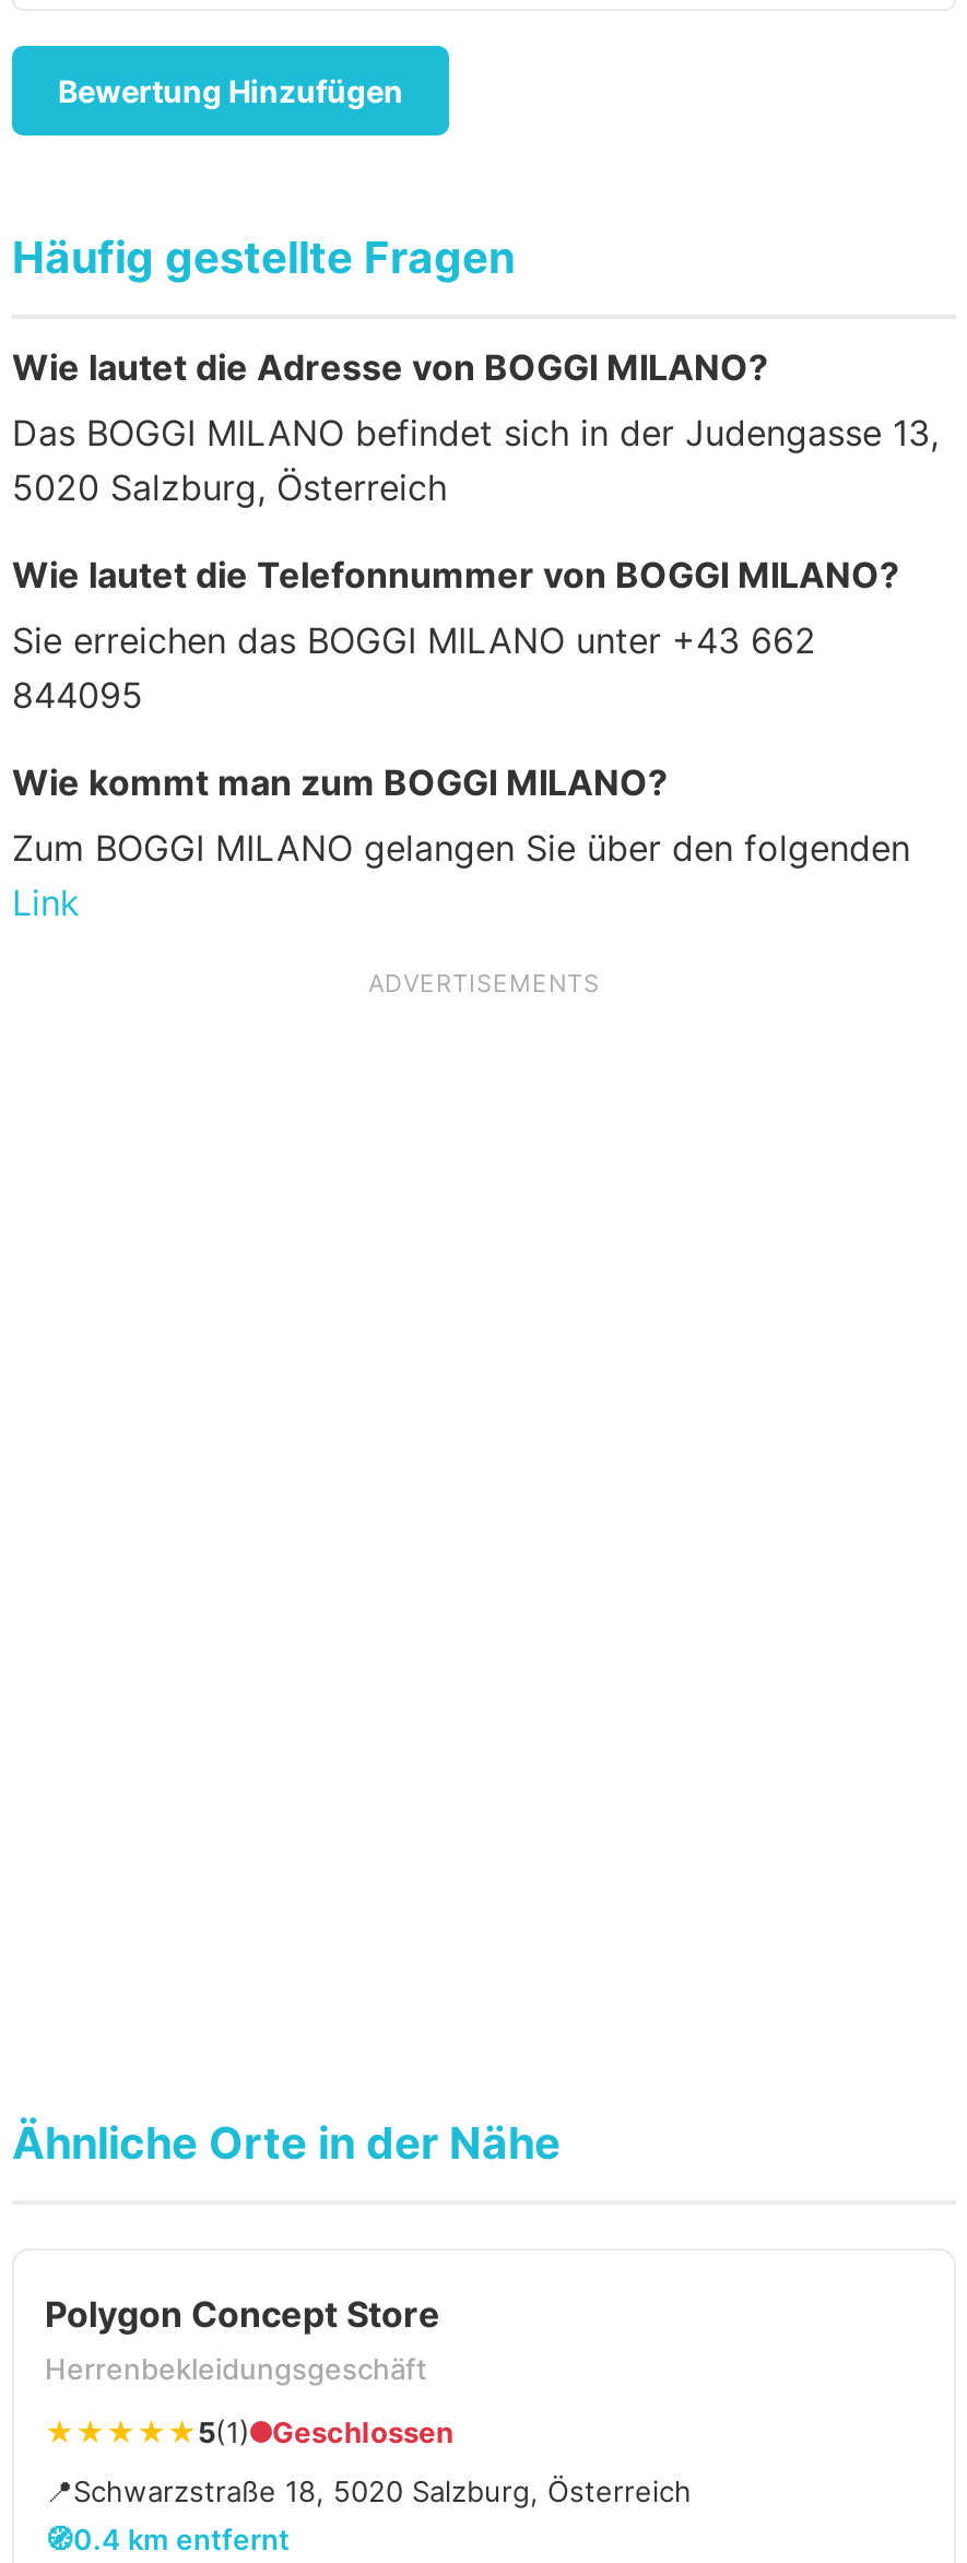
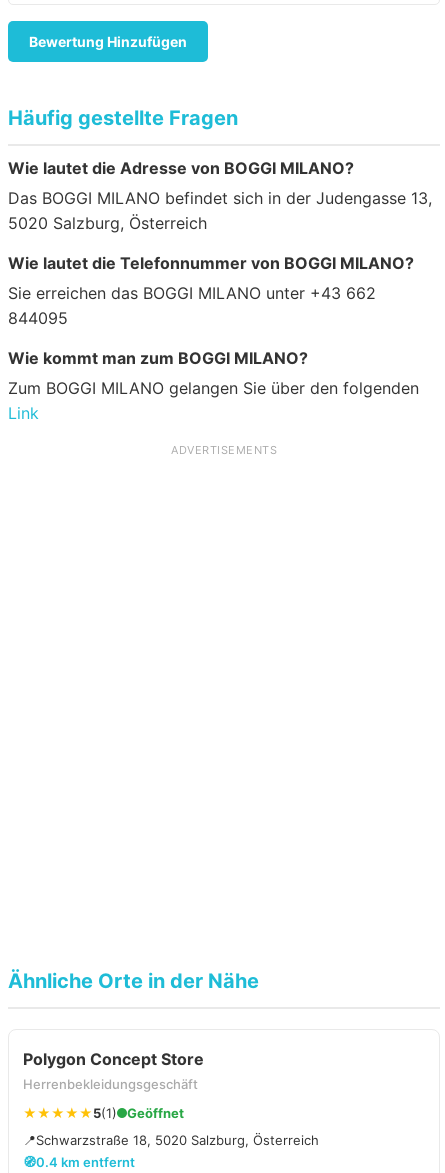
- Geschlossen
+ Geöffnet
